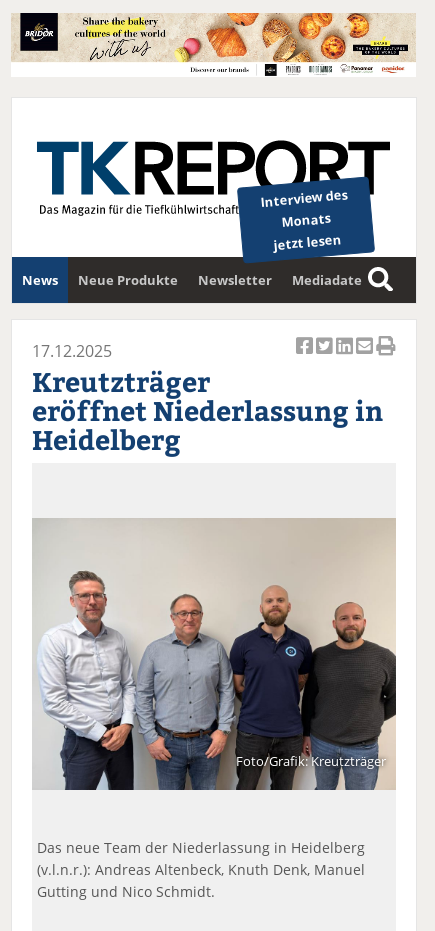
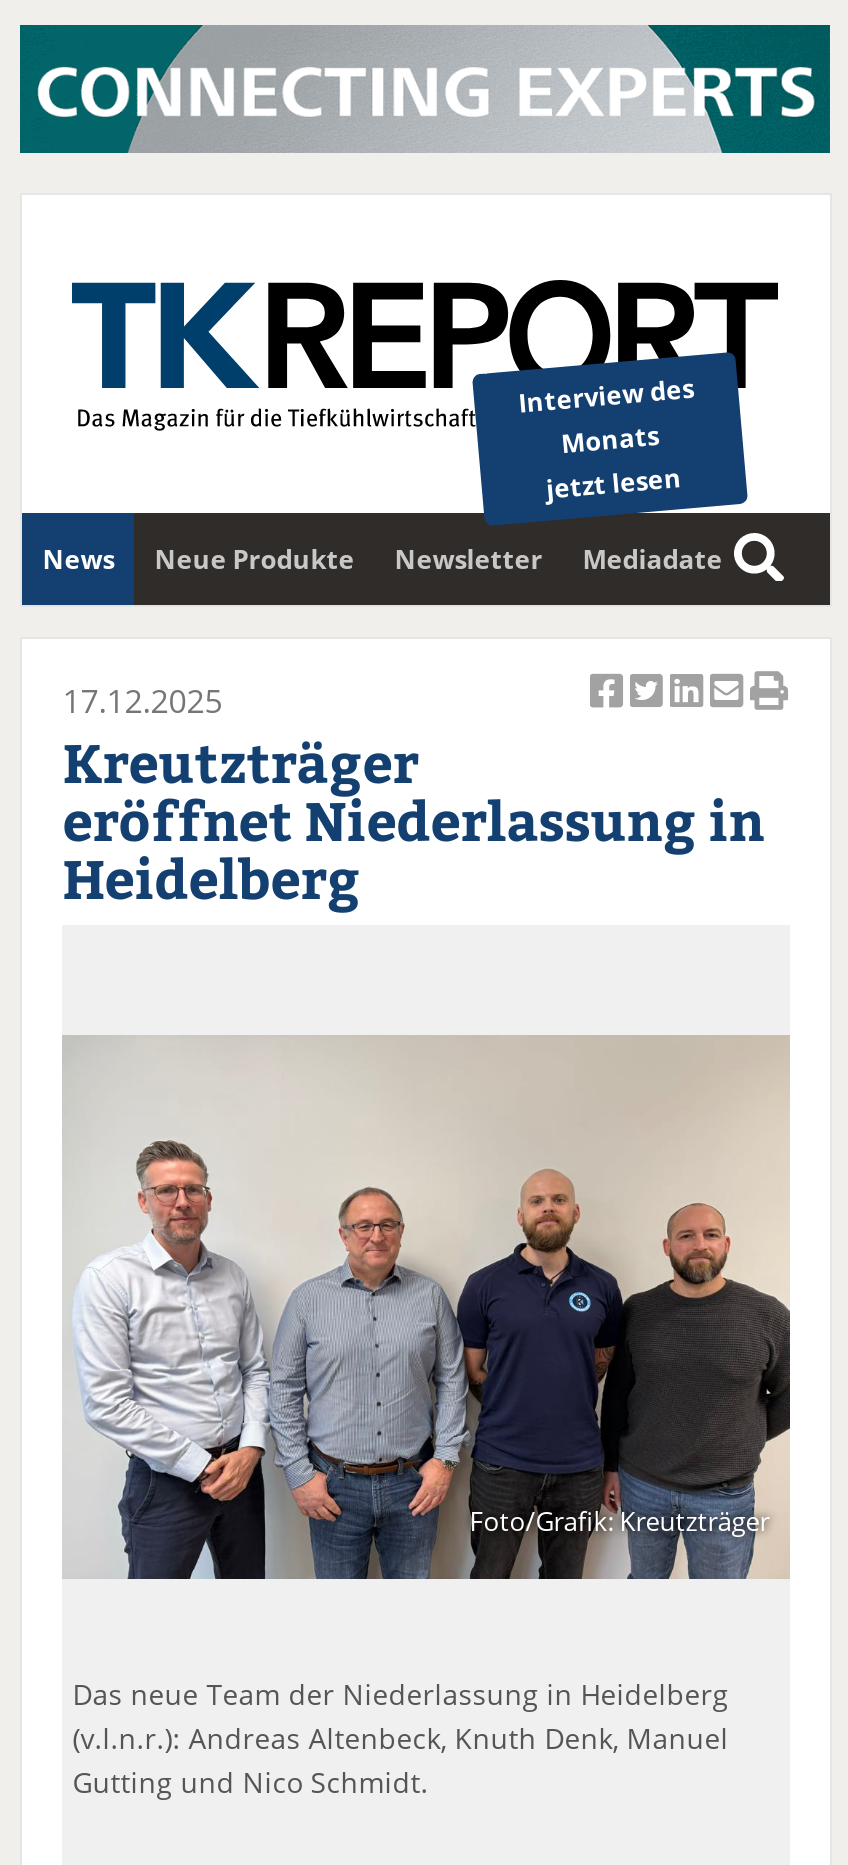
- [image]
+ [image]
